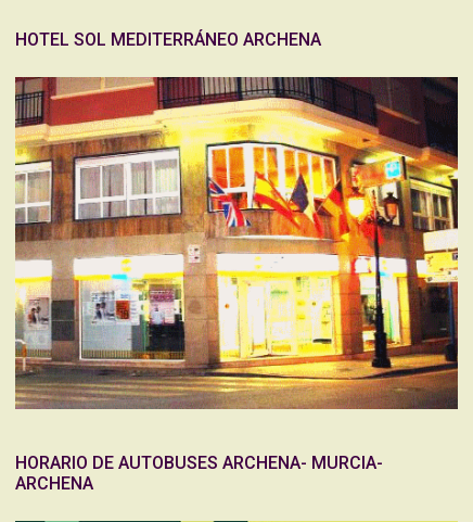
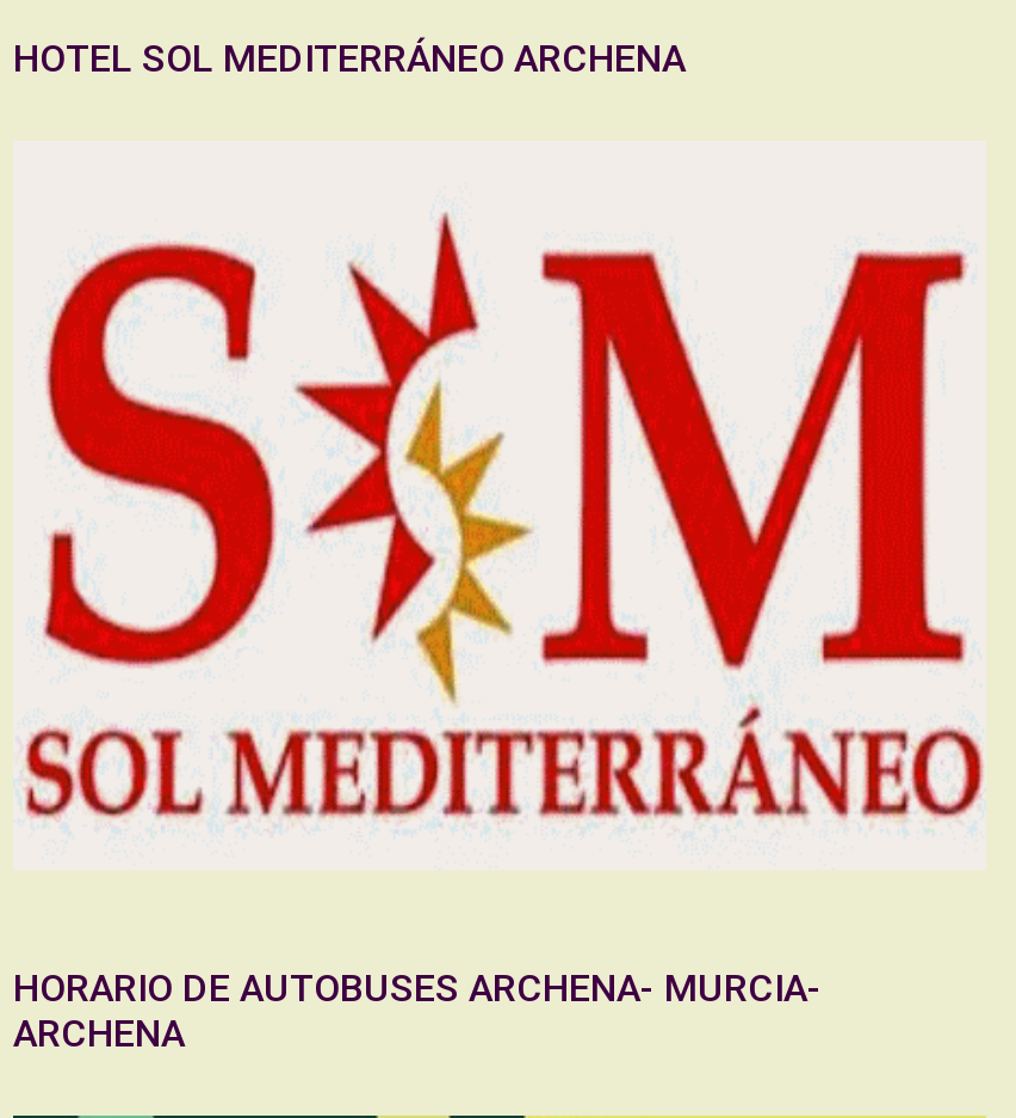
- [image]
+ [image]
